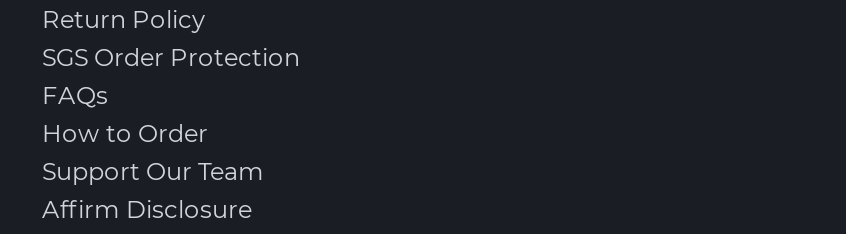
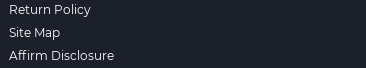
- SGS Order Protection
- FAQs
- How to Order
- Support Our Team
+ Site Map
